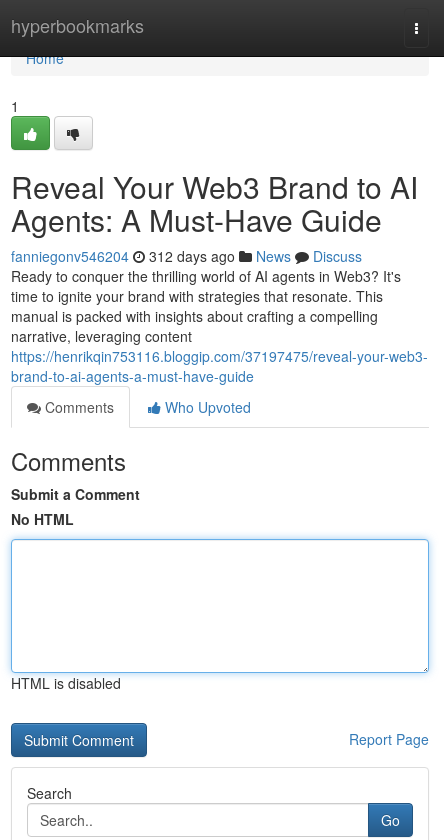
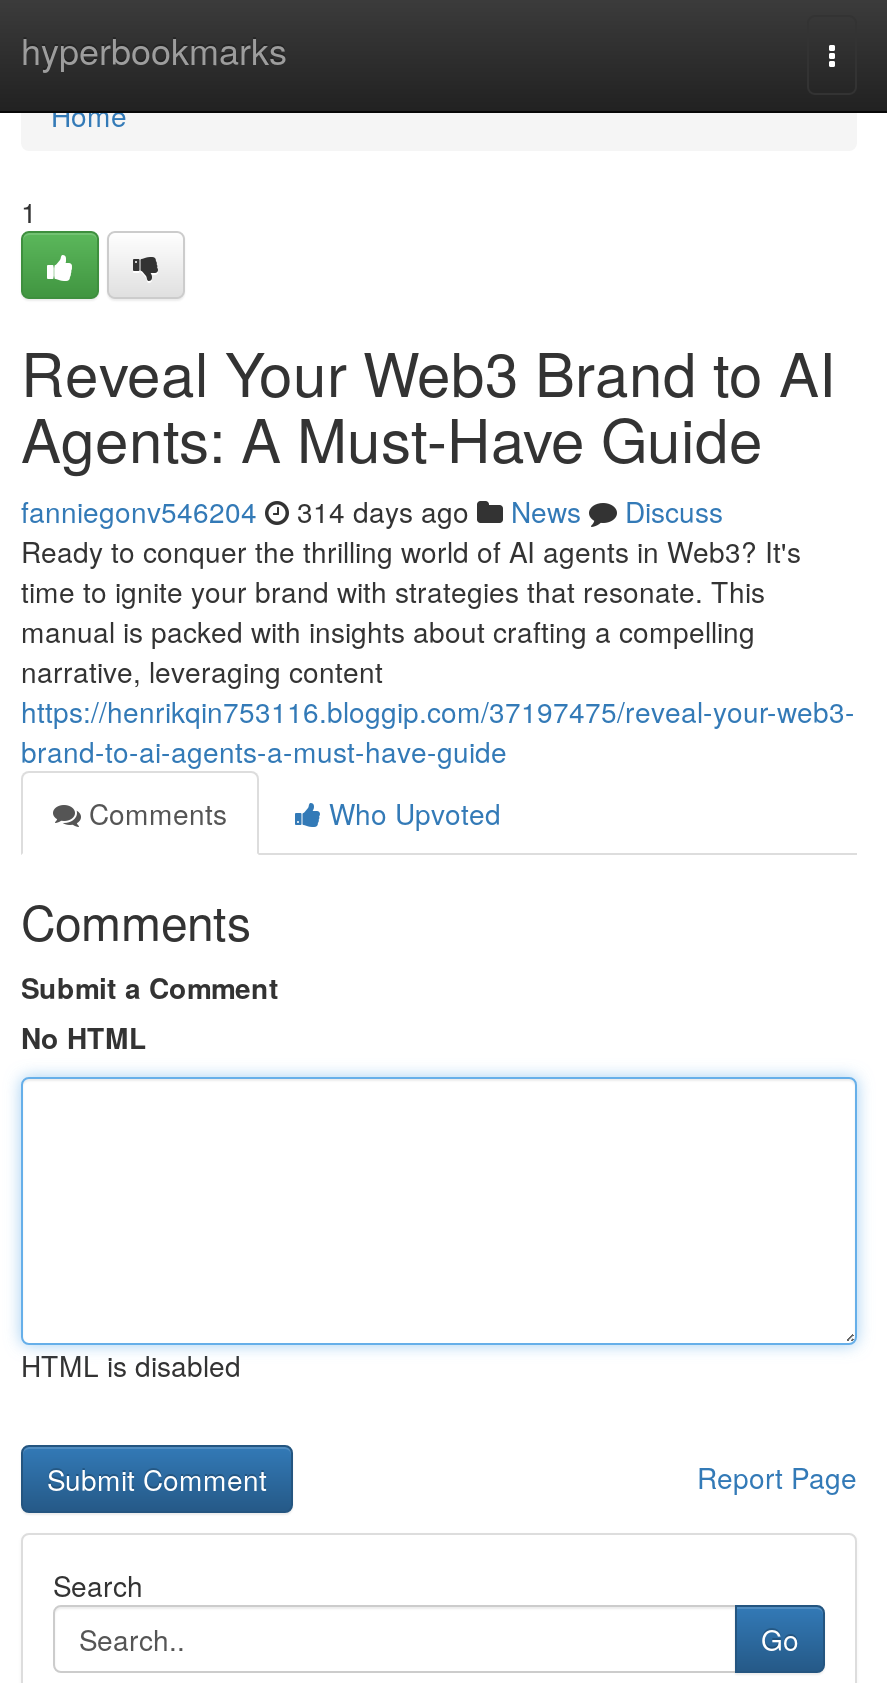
- fanniegonv546204 312 days ago News Discuss
+ fanniegonv546204 314 days ago News Discuss
